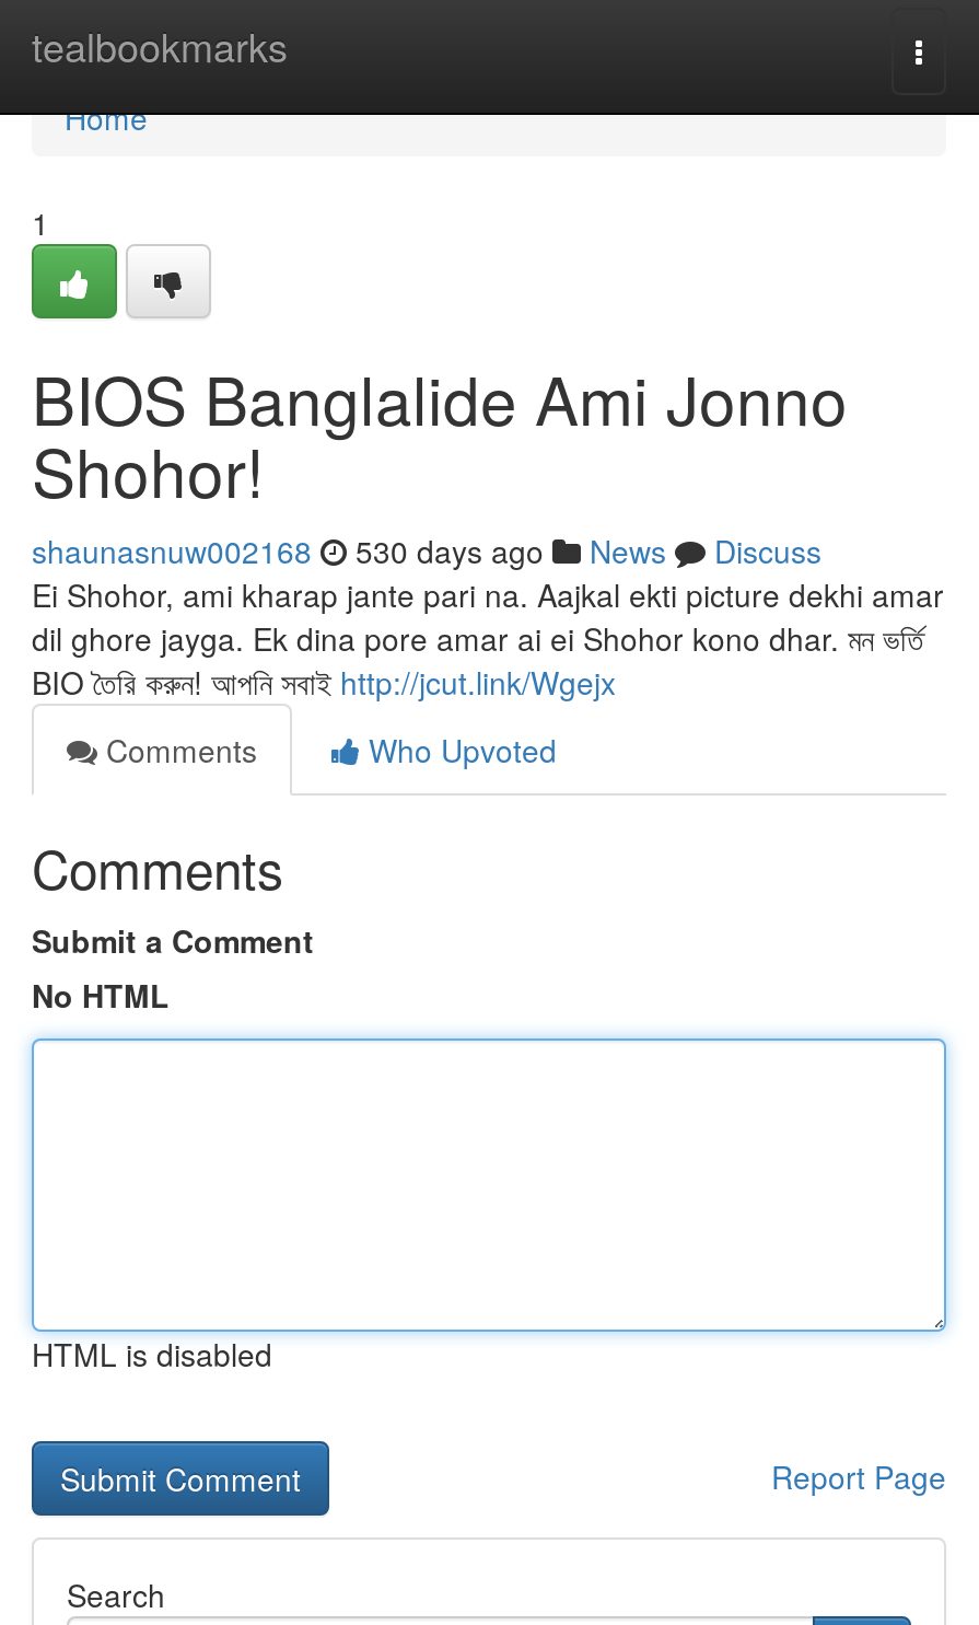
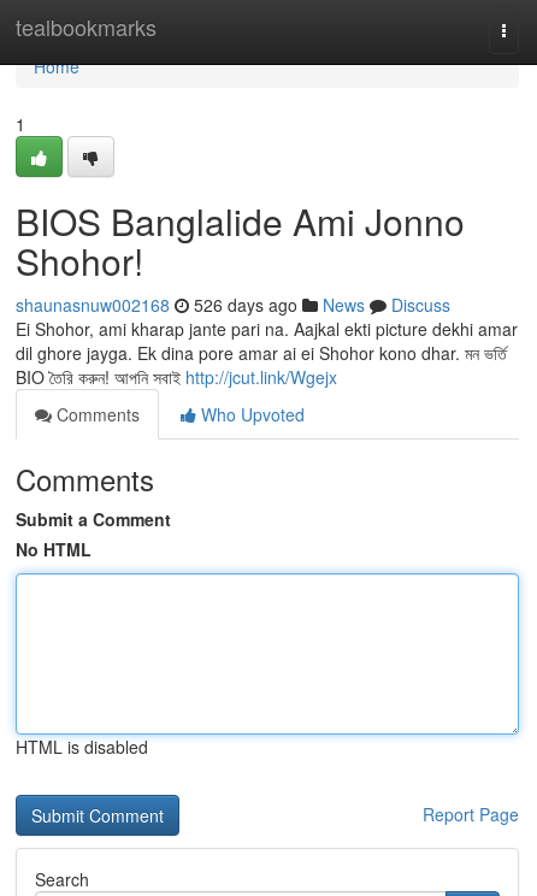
- shaunasnuw002168 530 days ago News Discuss
+ shaunasnuw002168 526 days ago News Discuss
